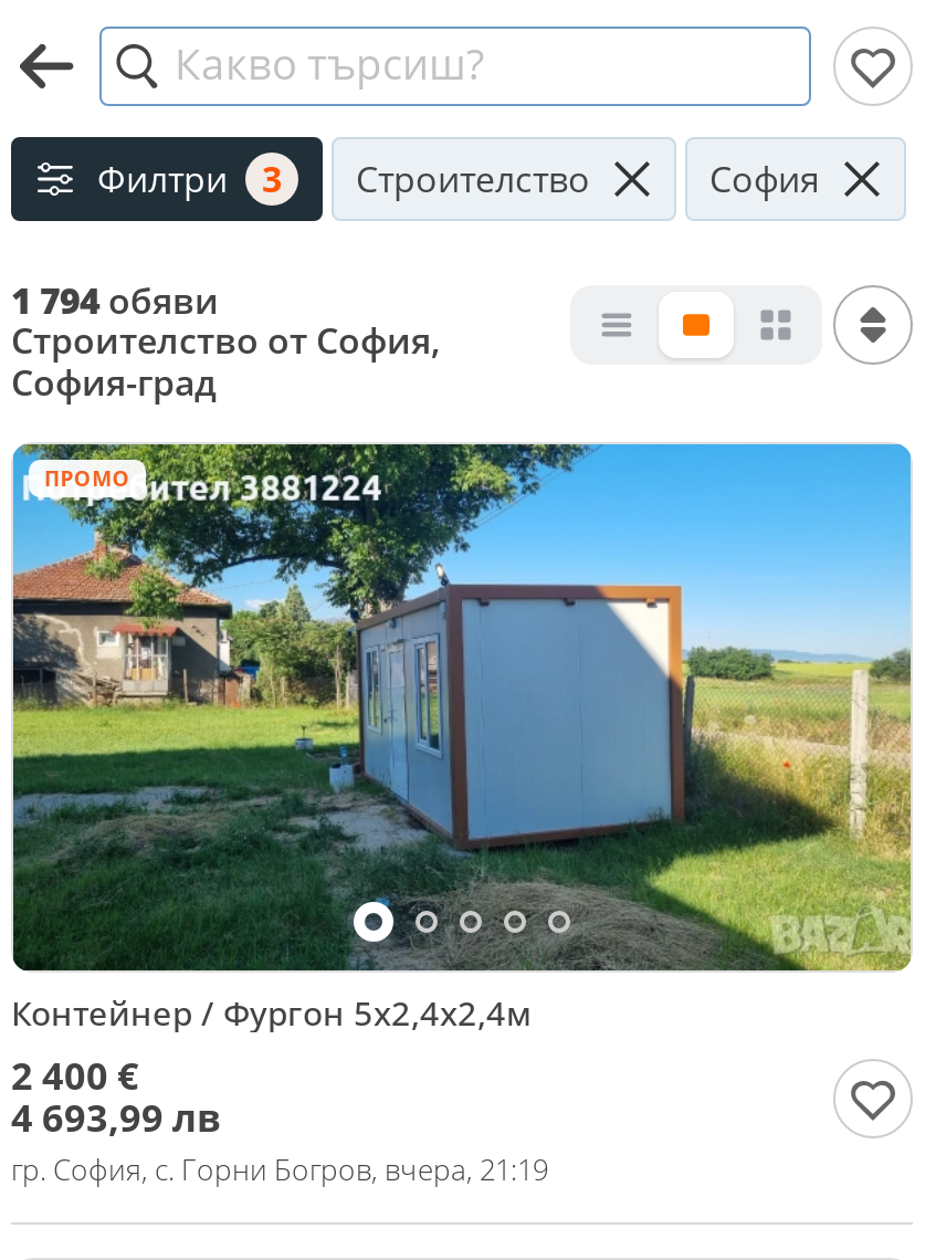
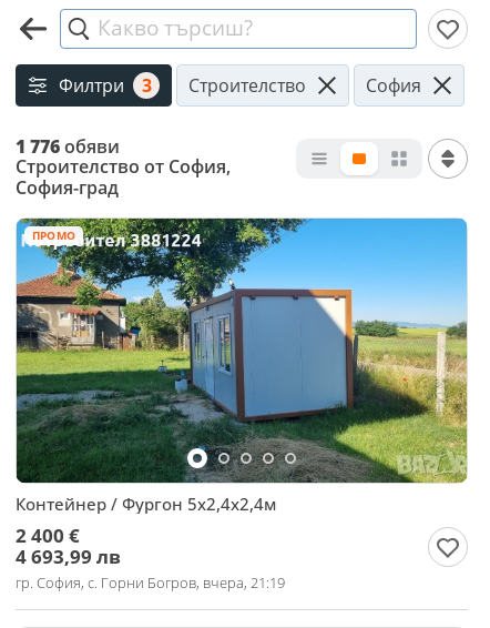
- 1 794 обяви
+ 1 776 обяви
